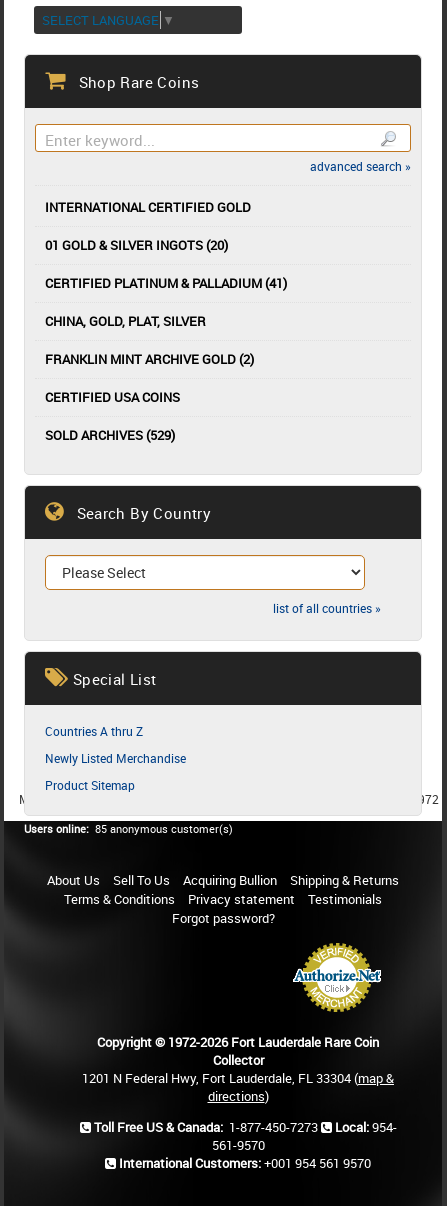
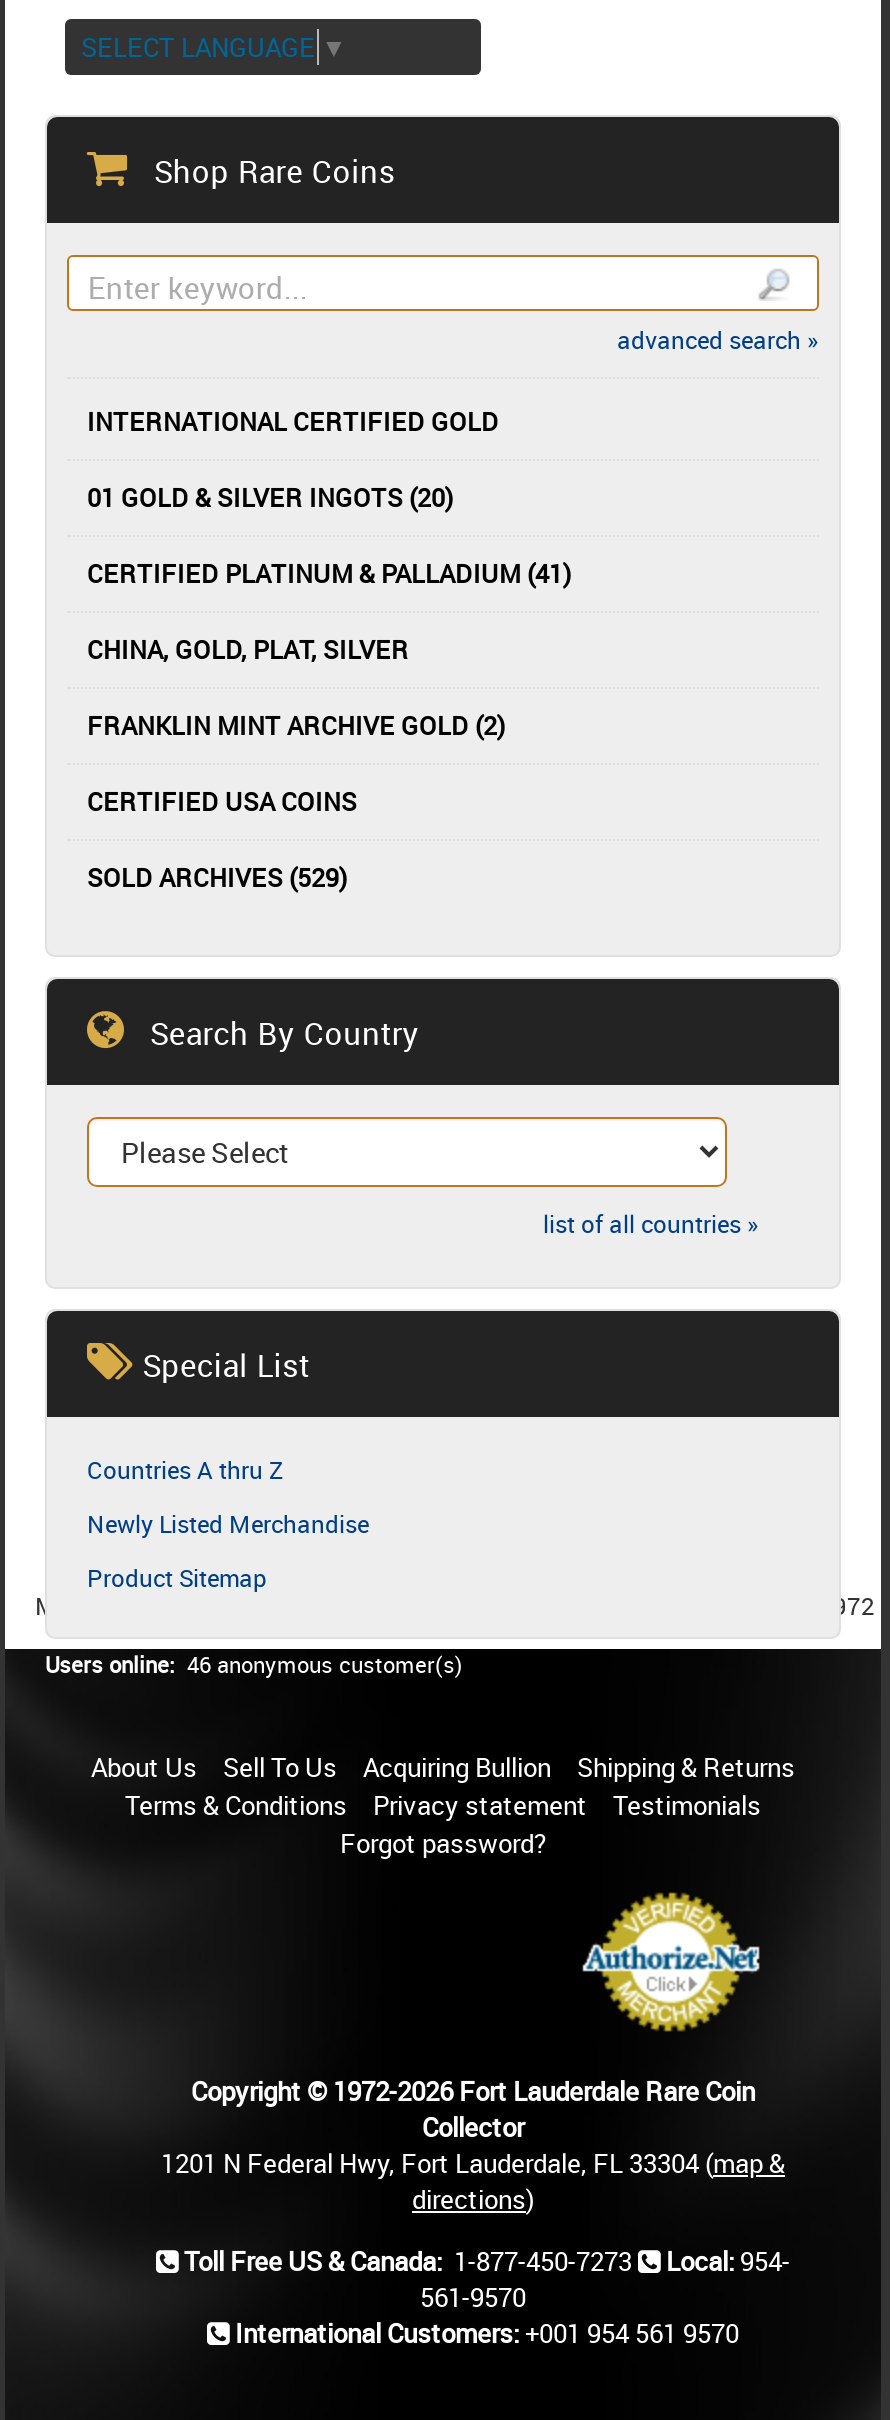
- Users online: 85 anonymous customer(s)
+ Users online: 46 anonymous customer(s)
